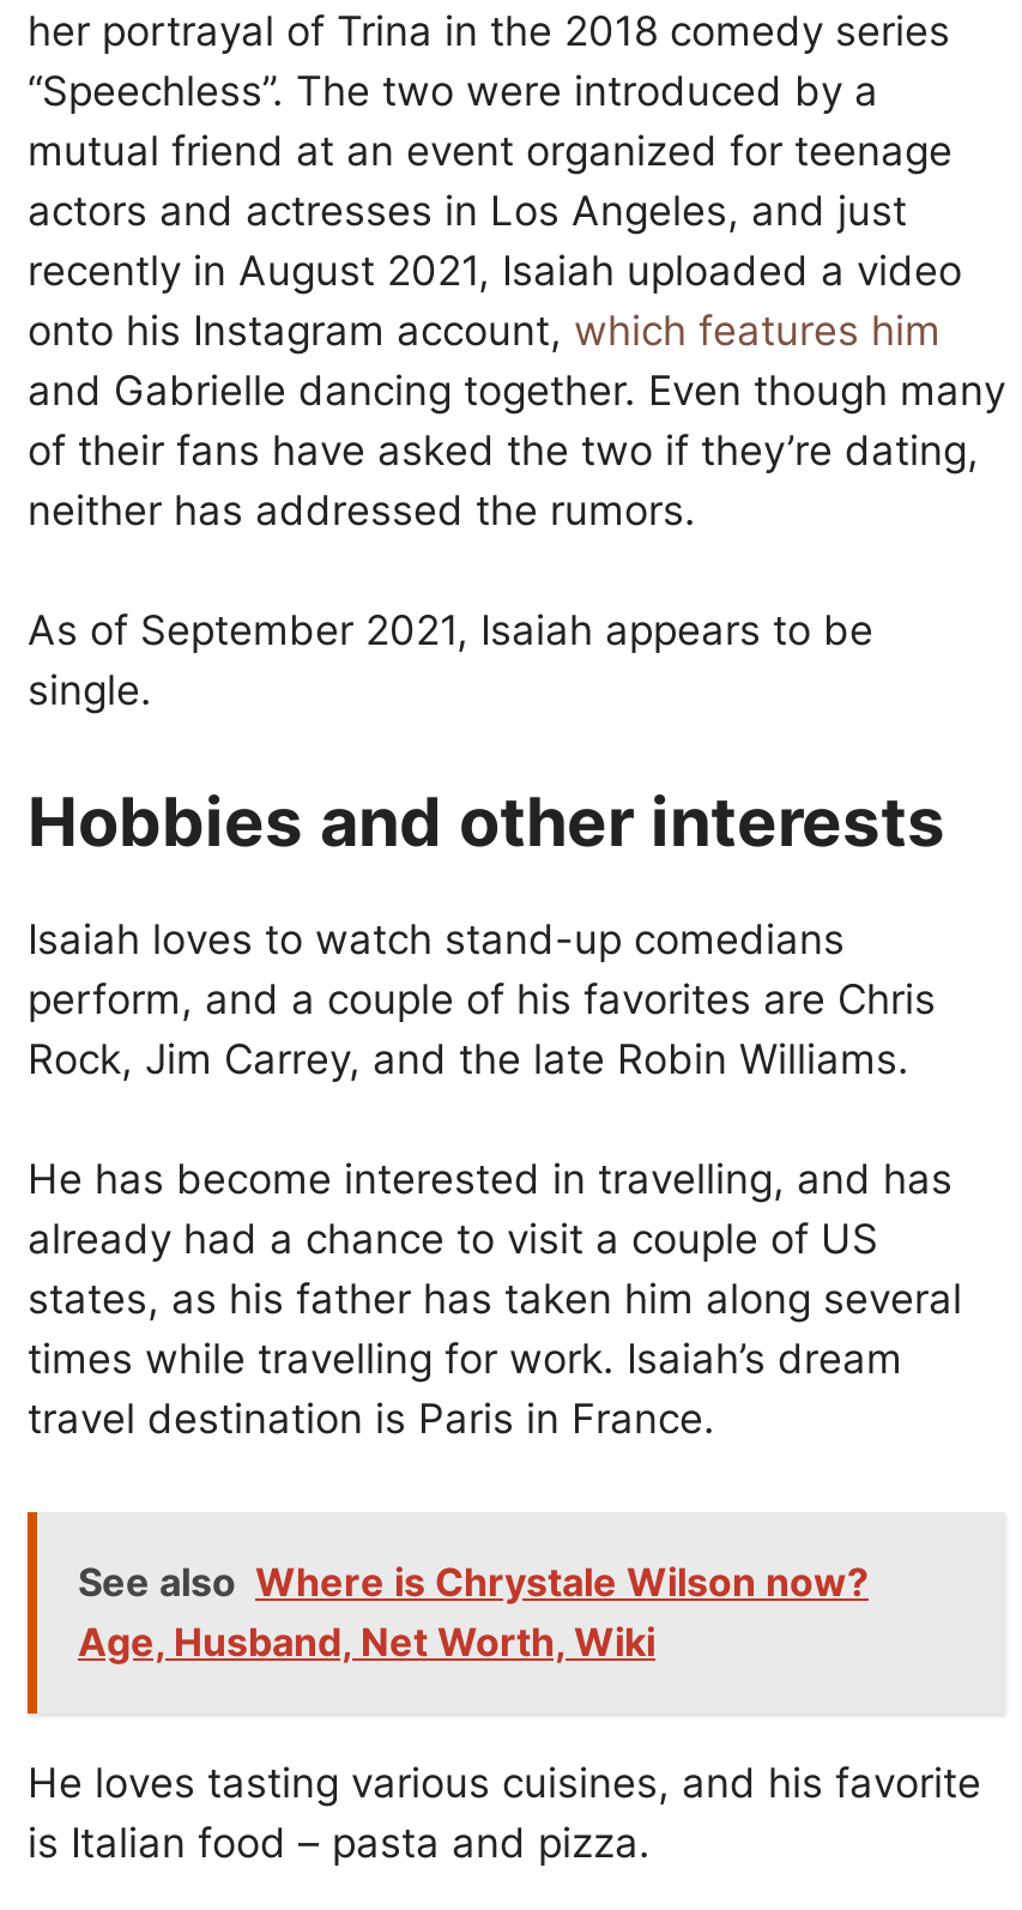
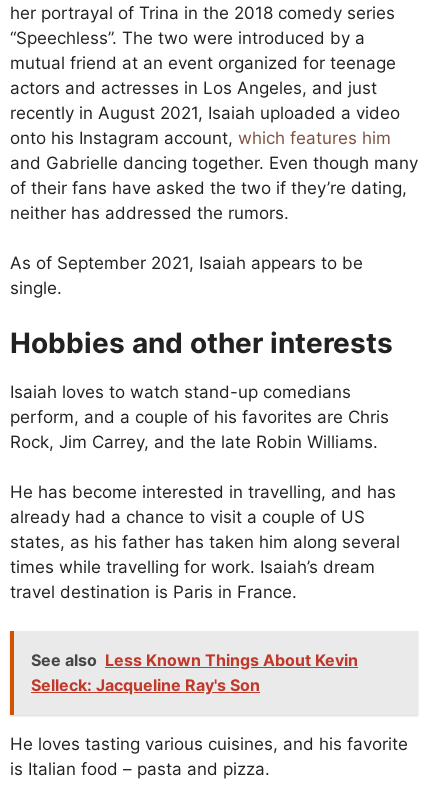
- See also Where is Chrystale Wilson now?
- Age, Husband, Net Worth, Wiki
+ See also Less Known Things About Kevin
+ Selleck: Jacqueline Ray's Son
